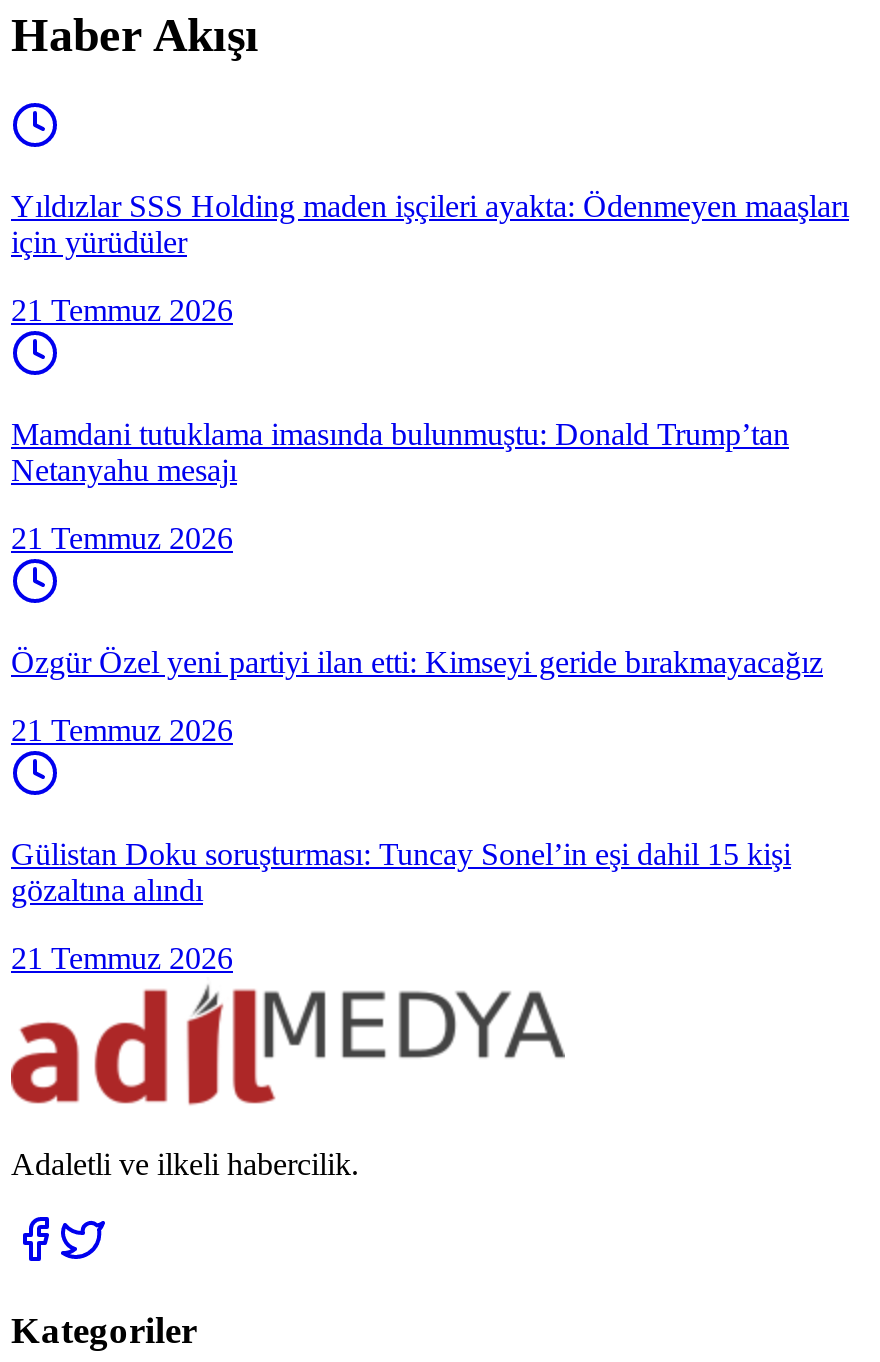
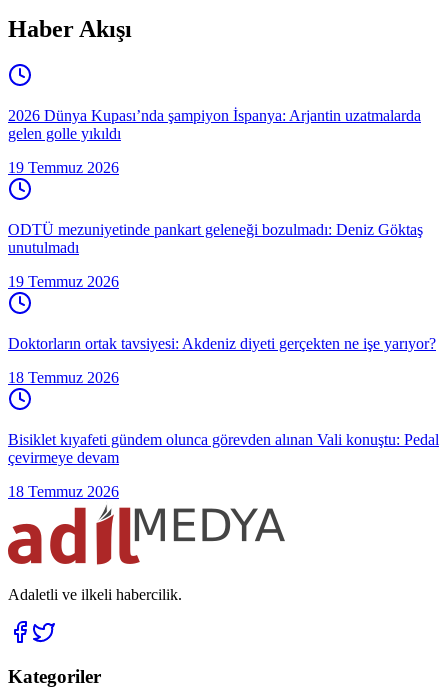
- Yıldızlar SSS Holding maden işçileri ayakta: Ödenmeyen maaşları
- için yürüdüler
+ 2026 Dünya Kupası’nda şampiyon İspanya: Arjantin uzatmalarda
+ gelen golle yıkıldı

- 21 Temmuz 2026
+ 19 Temmuz 2026

- Mamdani tutuklama imasında bulunmuştu: Donald Trump’tan
- Netanyahu mesajı
+ ODTÜ mezuniyetinde pankart geleneği bozulmadı: Deniz Göktaş
+ unutulmadı

- 21 Temmuz 2026
+ 19 Temmuz 2026

- Özgür Özel yeni partiyi ilan etti: Kimseyi geride bırakmayacağız
+ Doktorların ortak tavsiyesi: Akdeniz diyeti gerçekten ne işe yarıyor?

- 21 Temmuz 2026
+ 18 Temmuz 2026

- Gülistan Doku soruşturması: Tuncay Sonel’in eşi dahil 15 kişi
- gözaltına alındı
+ Bisiklet kıyafeti gündem olunca görevden alınan Vali konuştu: Pedal
+ çevirmeye devam

- 21 Temmuz 2026
+ 18 Temmuz 2026
